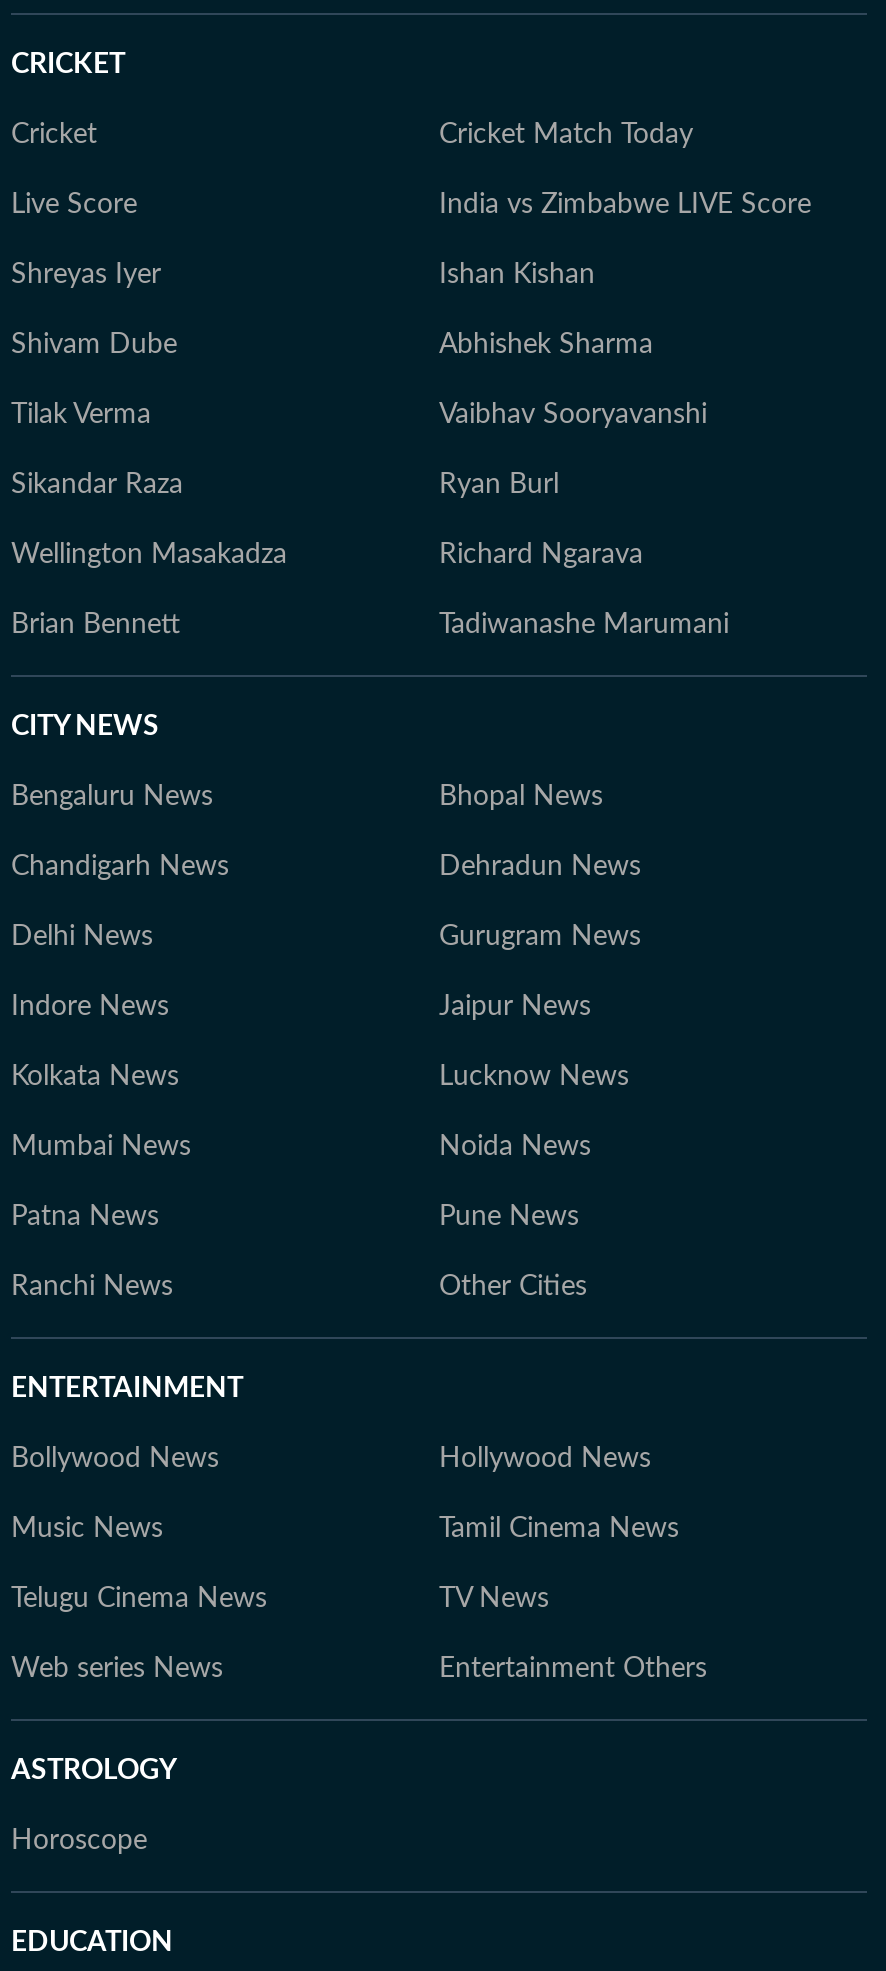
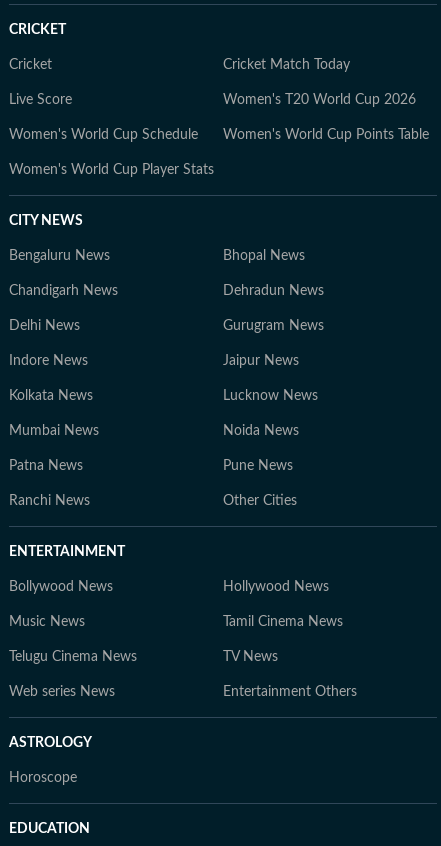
- India vs Zimbabwe LIVE Score
- Shreyas Iyer
- Ishan Kishan
- Shivam Dube
- Abhishek Sharma
- Tilak Verma
- Vaibhav Sooryavanshi
- Sikandar Raza
- Ryan Burl
- Wellington Masakadza
- Richard Ngarava
- Brian Bennett
- Tadiwanashe Marumani
+ Women's T20 World Cup 2026
+ Women's World Cup Schedule
+ Women's World Cup Points Table
+ Women's World Cup Player Stats
